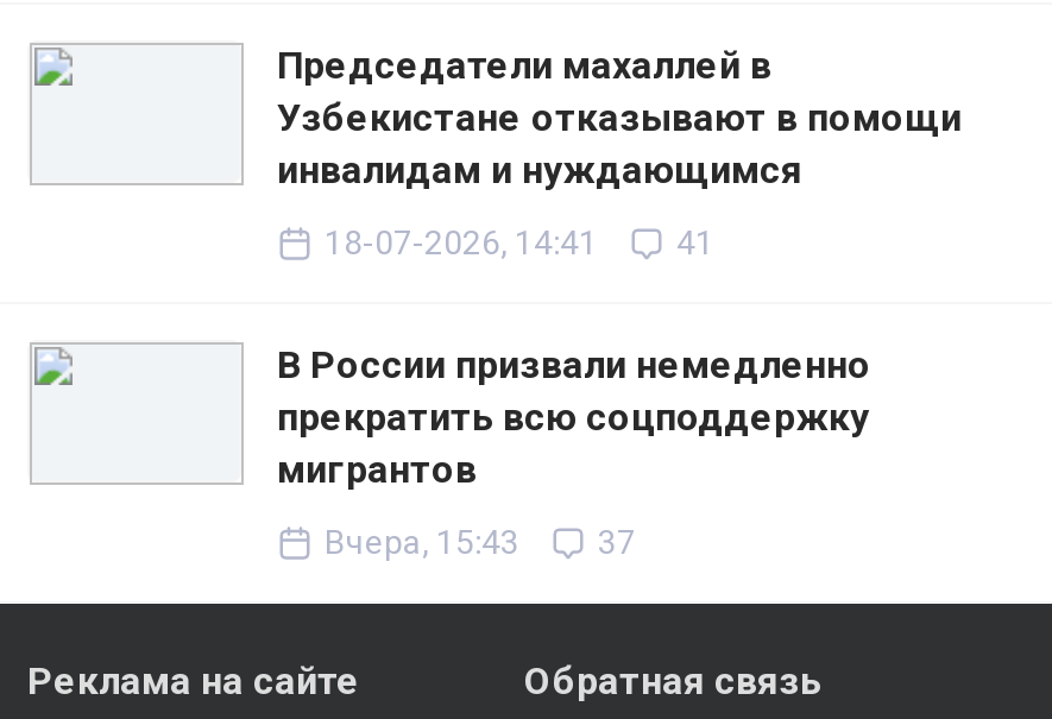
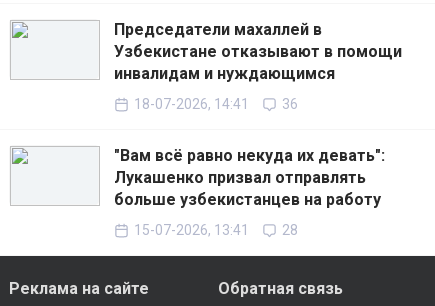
- 41
+ 36

- В России призвали немедленно
- прекратить всю соцподдержку
- мигрантов
+ "Вам всё равно некуда их девать":
+ Лукашенко призвал отправлять
+ больше узбекистанцев на работу

- Вчера, 15:43
- 37
+ 15-07-2026, 13:41
+ 28
